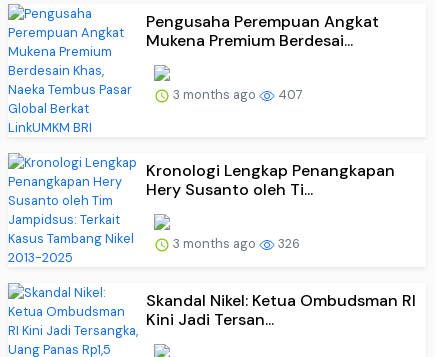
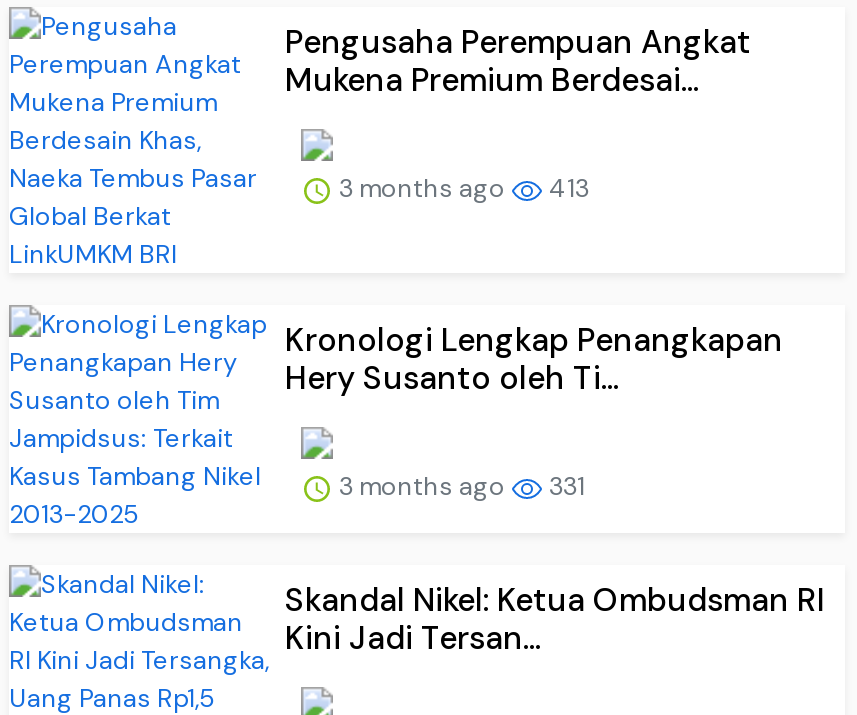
- 3 months ago 407
+ 3 months ago 413

- 3 months ago 326
+ 3 months ago 331
